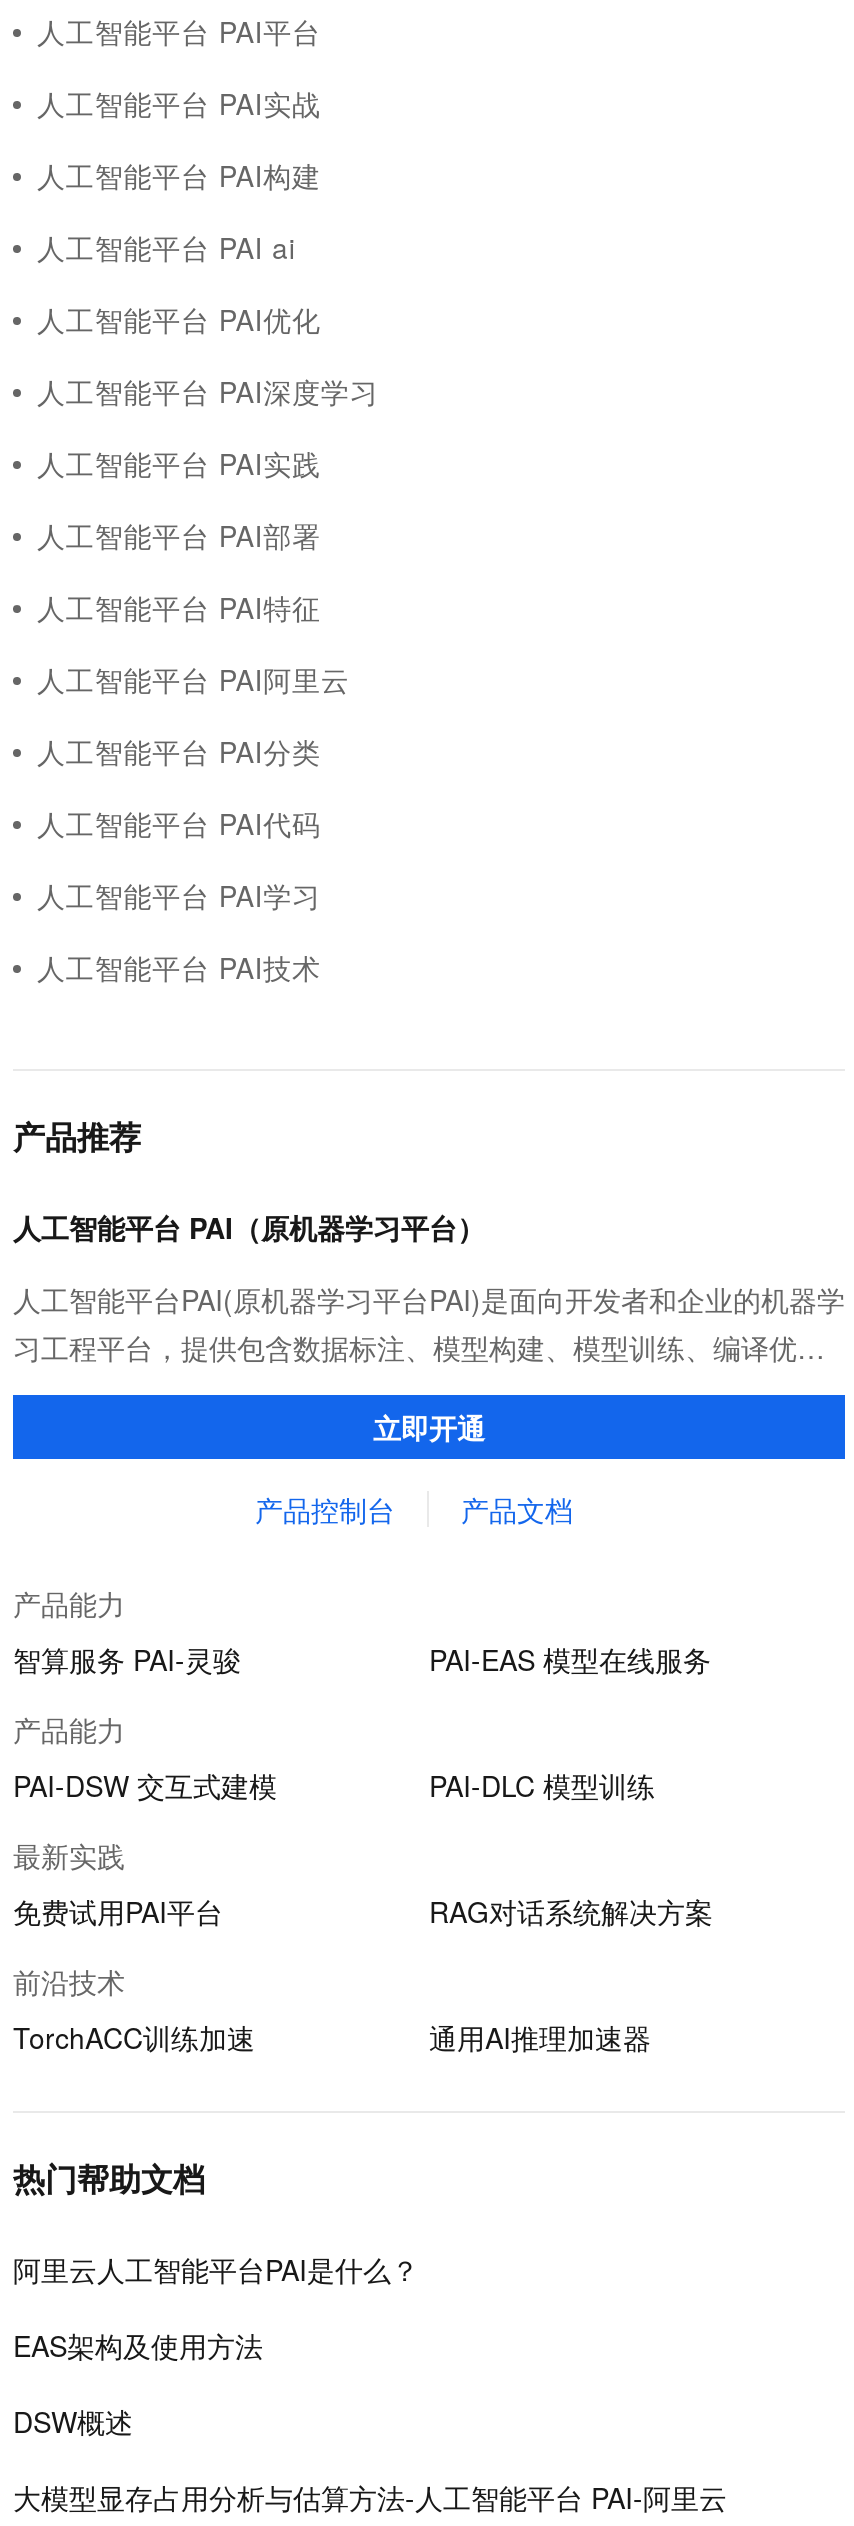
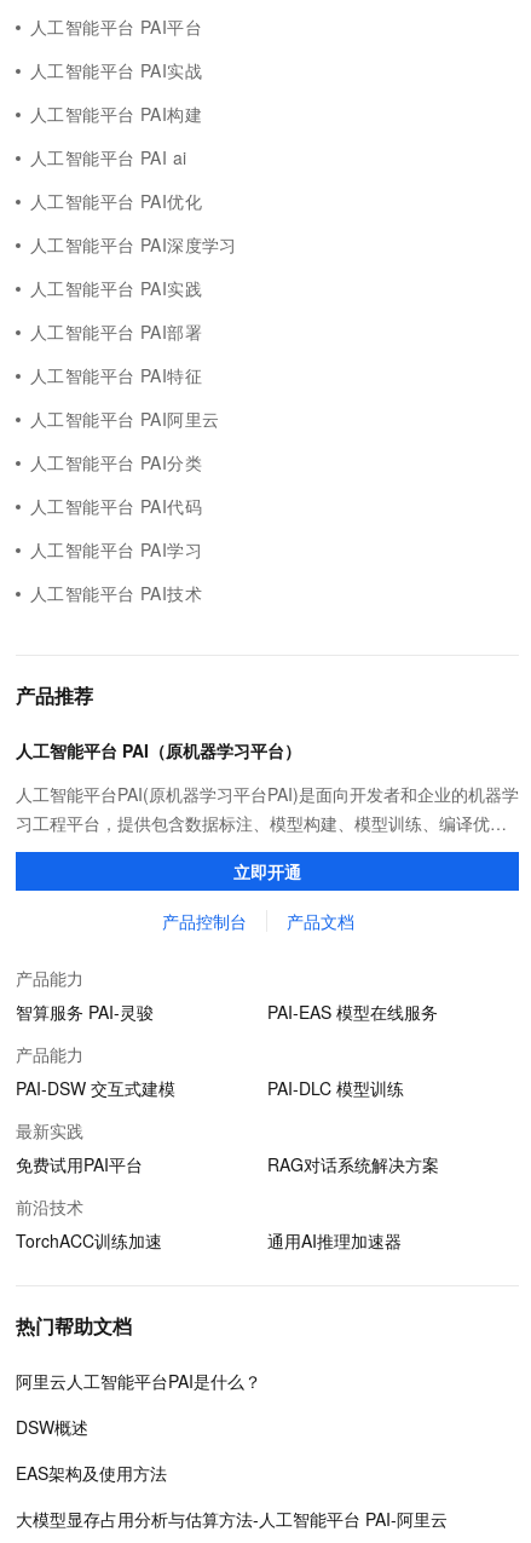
moved down: EAS架构及使用方法

moved up: DSW概述
